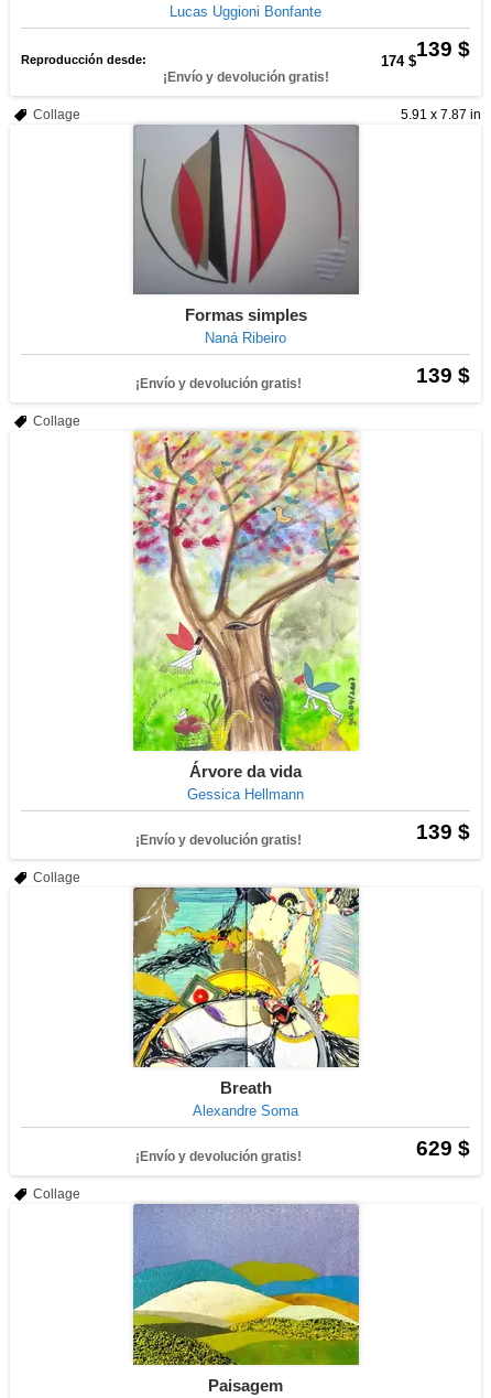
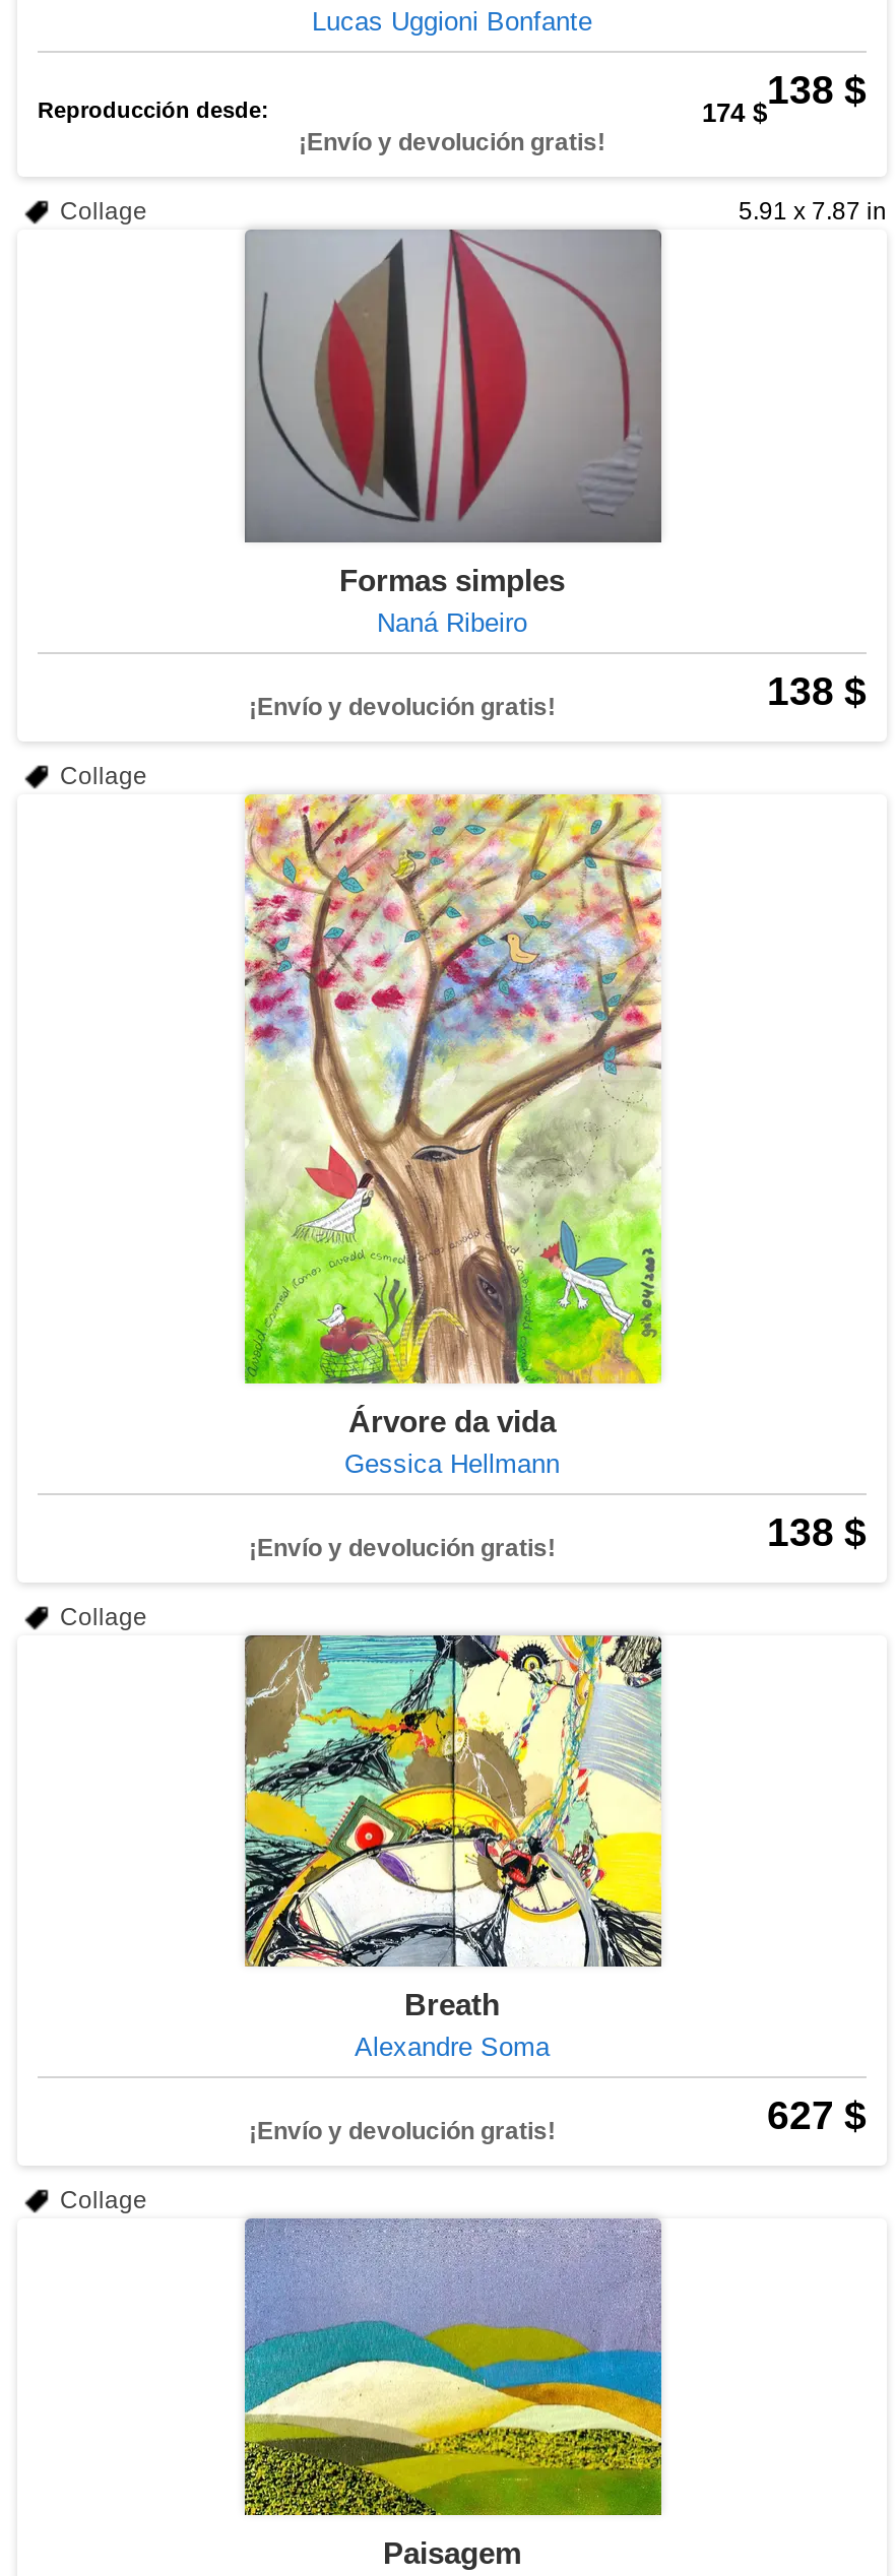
- 139 $
+ 138 $

- 139 $
+ 138 $

- 139 $
+ 138 $

- 629 $
+ 627 $
